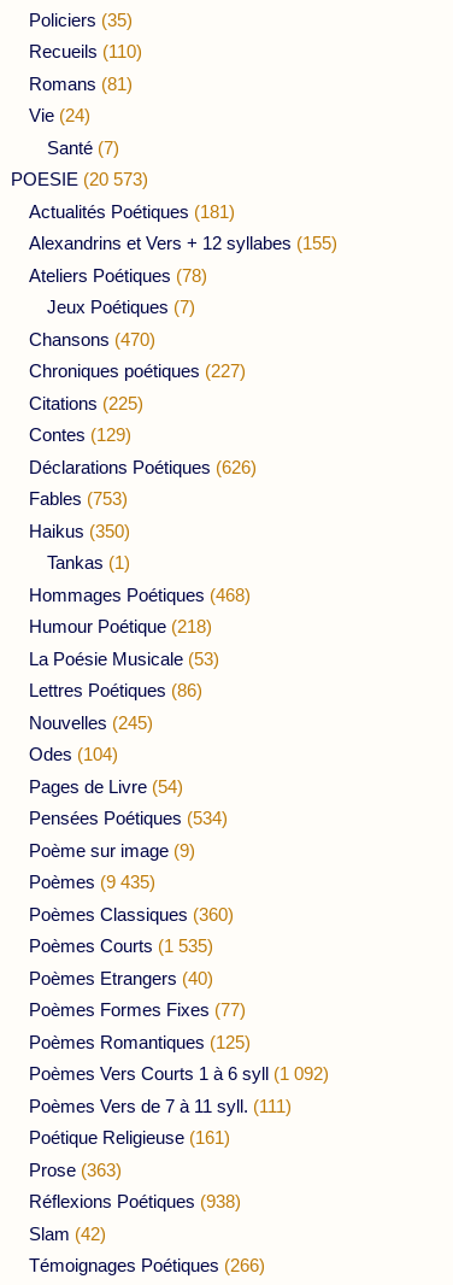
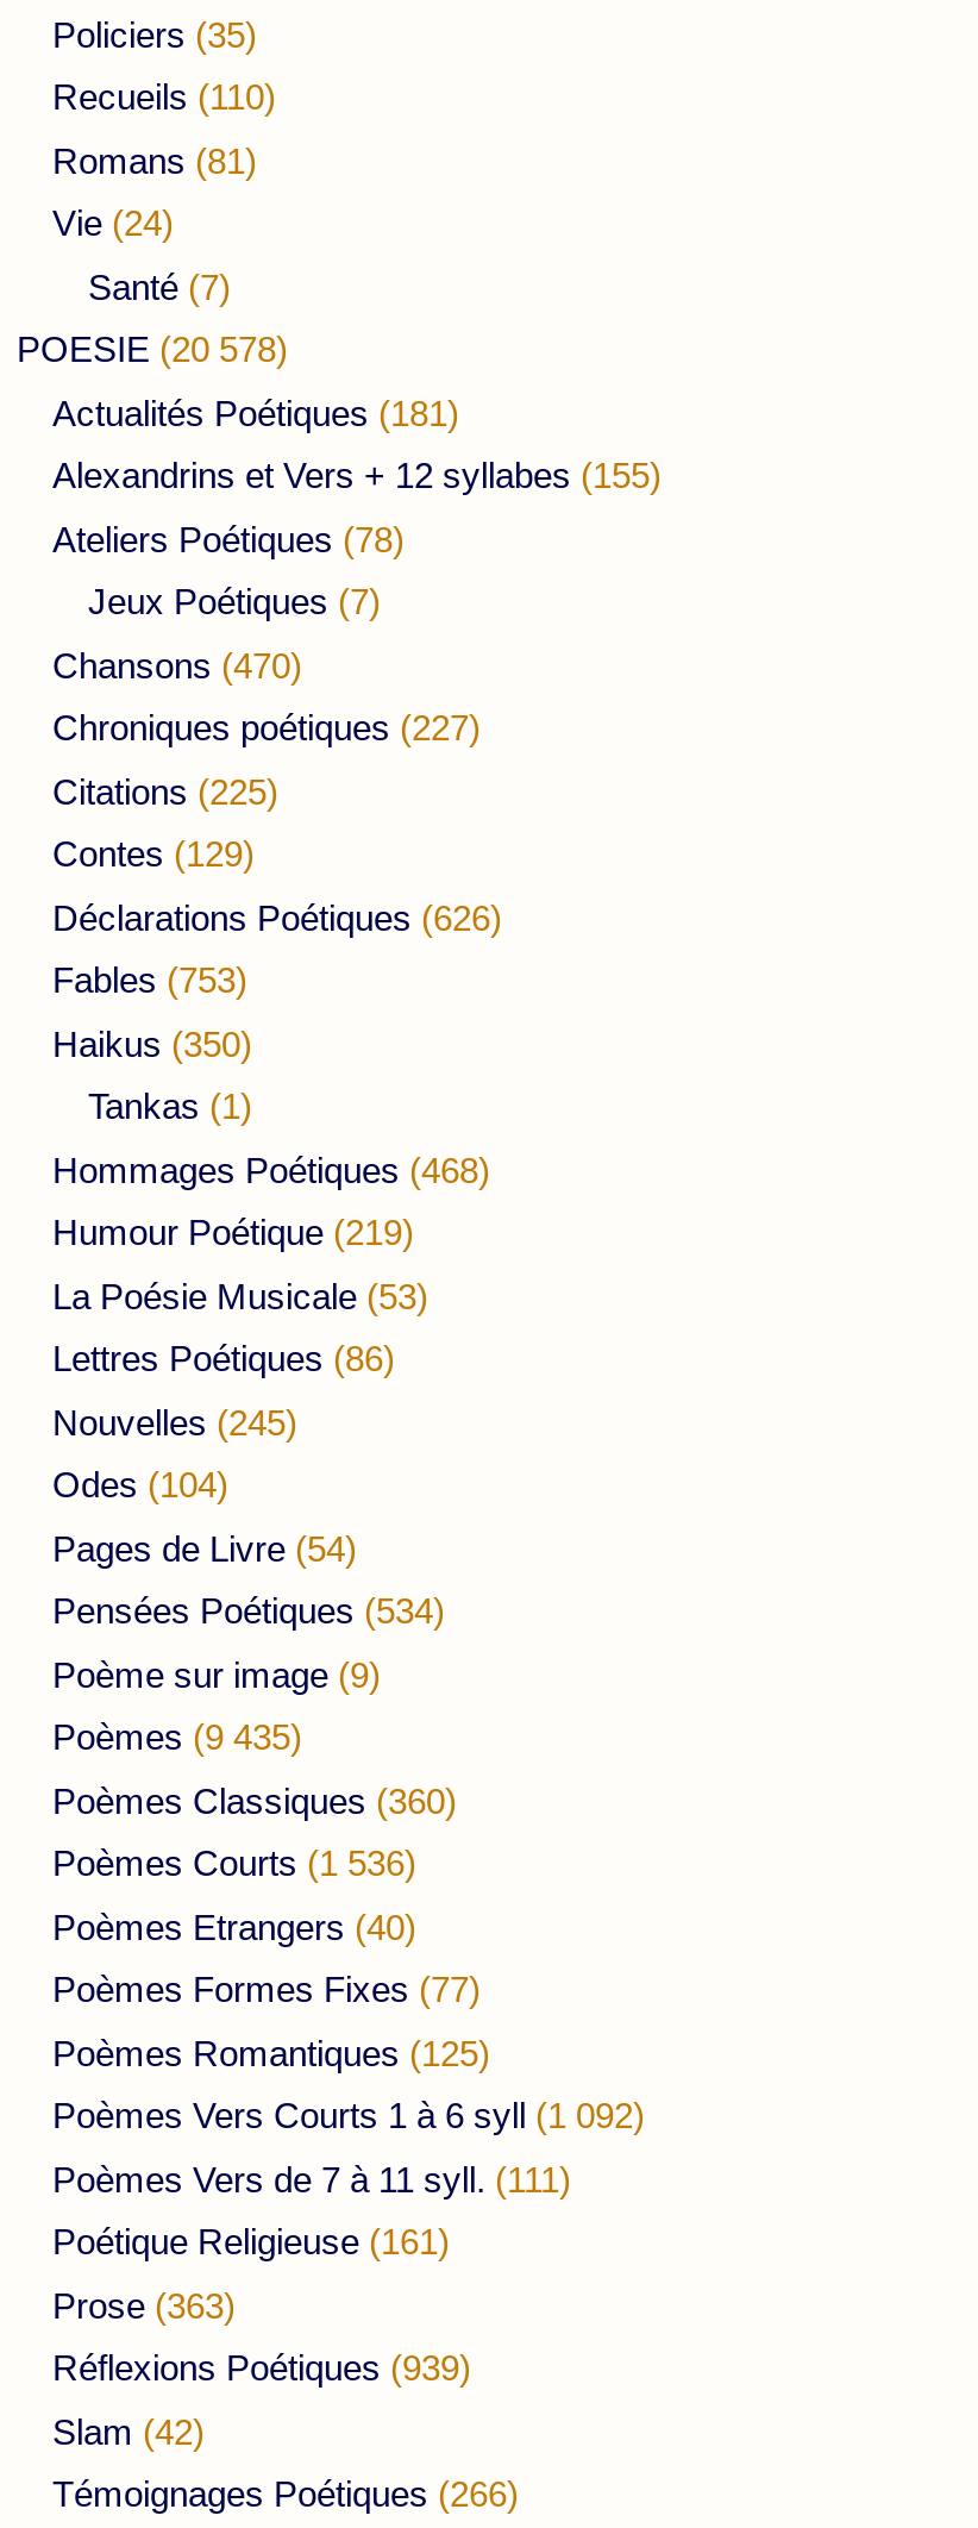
- POESIE (20 573)
+ POESIE (20 578)

- Humour Poétique (218)
+ Humour Poétique (219)

- Poèmes Courts (1 535)
+ Poèmes Courts (1 536)

- Réflexions Poétiques (938)
+ Réflexions Poétiques (939)
